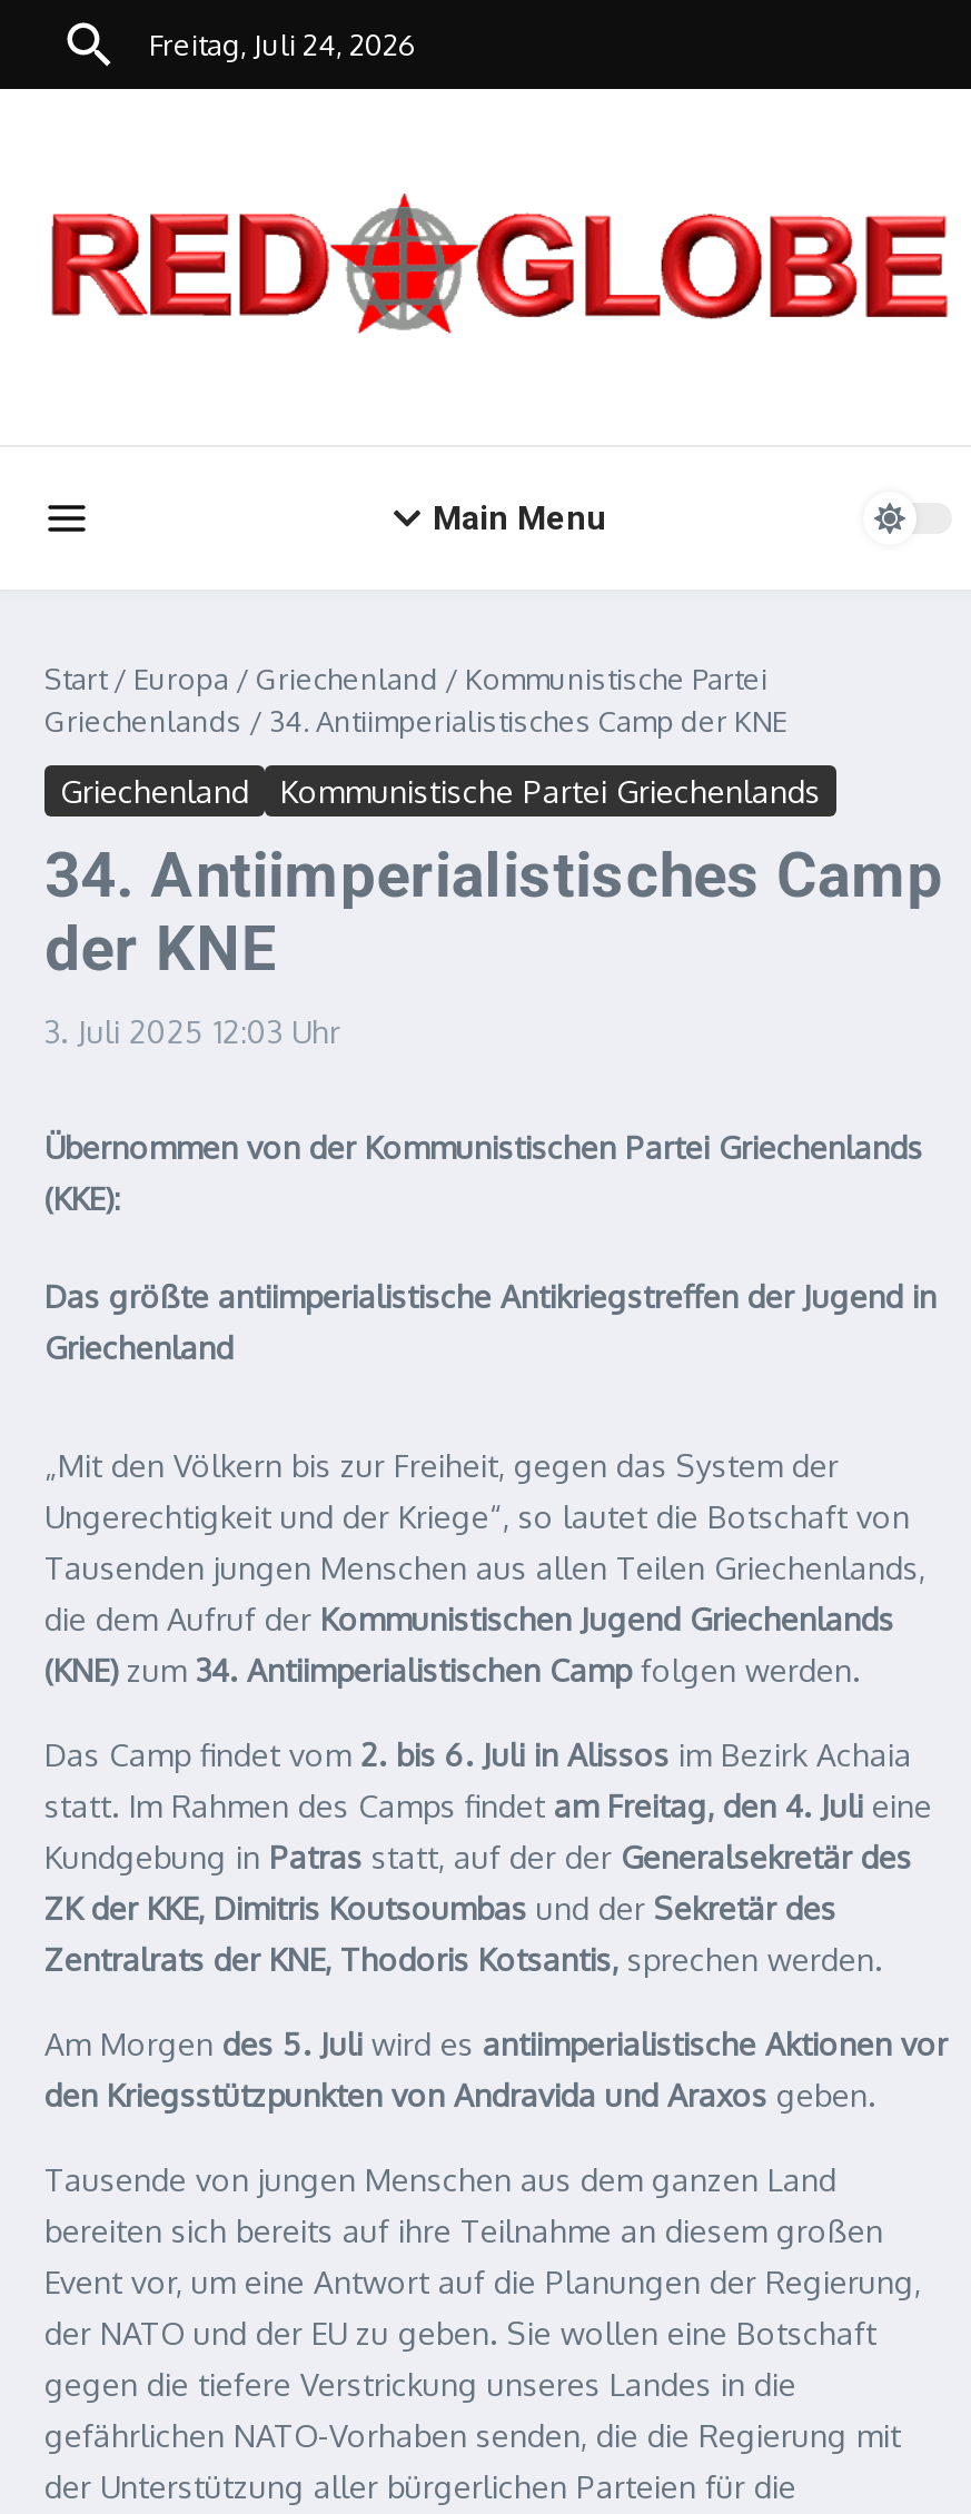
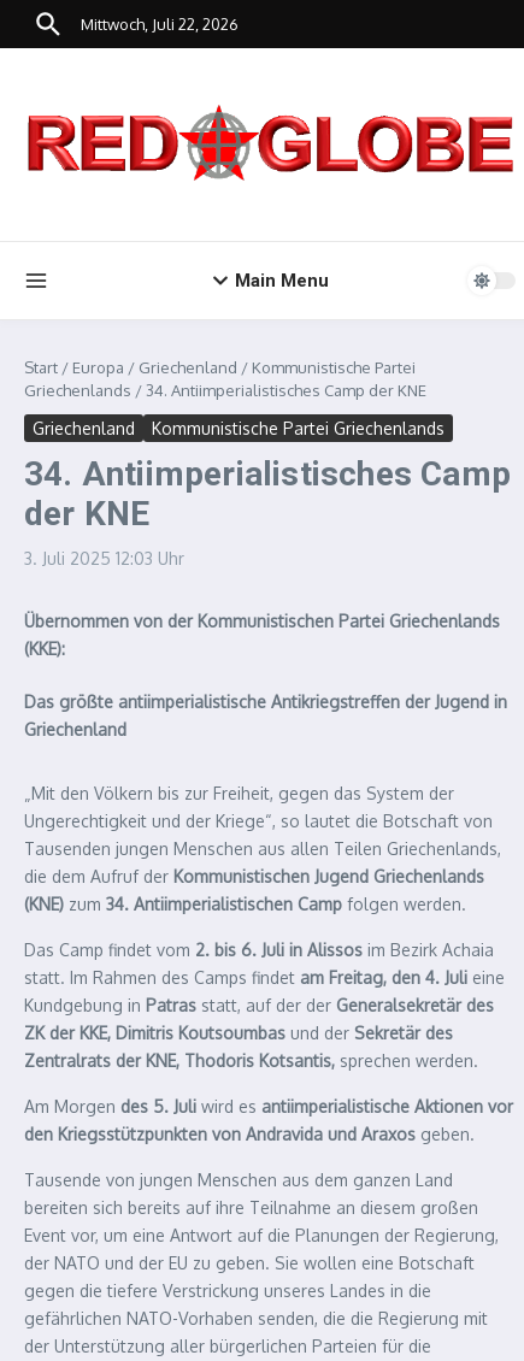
- Freitag, Juli 24, 2026
+ Mittwoch, Juli 22, 2026
